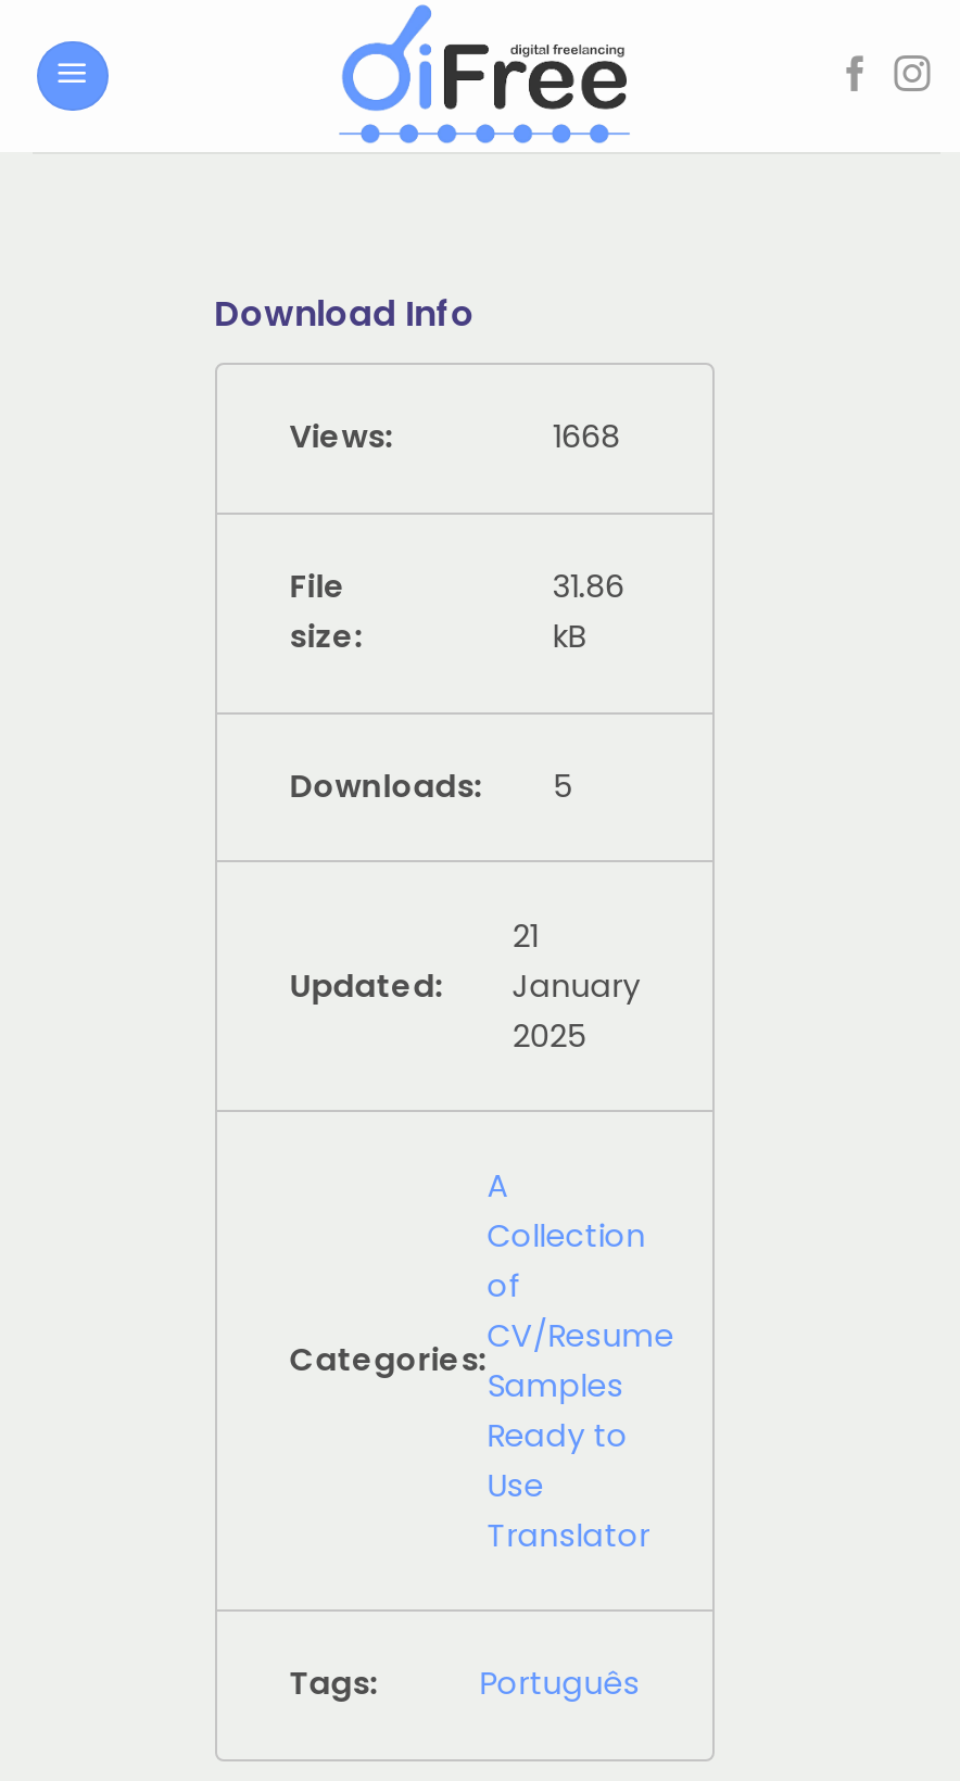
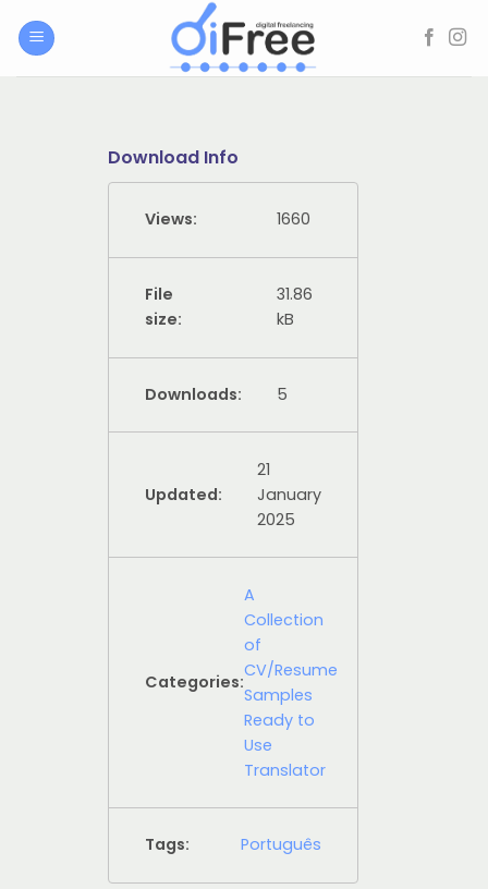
- 1668
+ 1660
